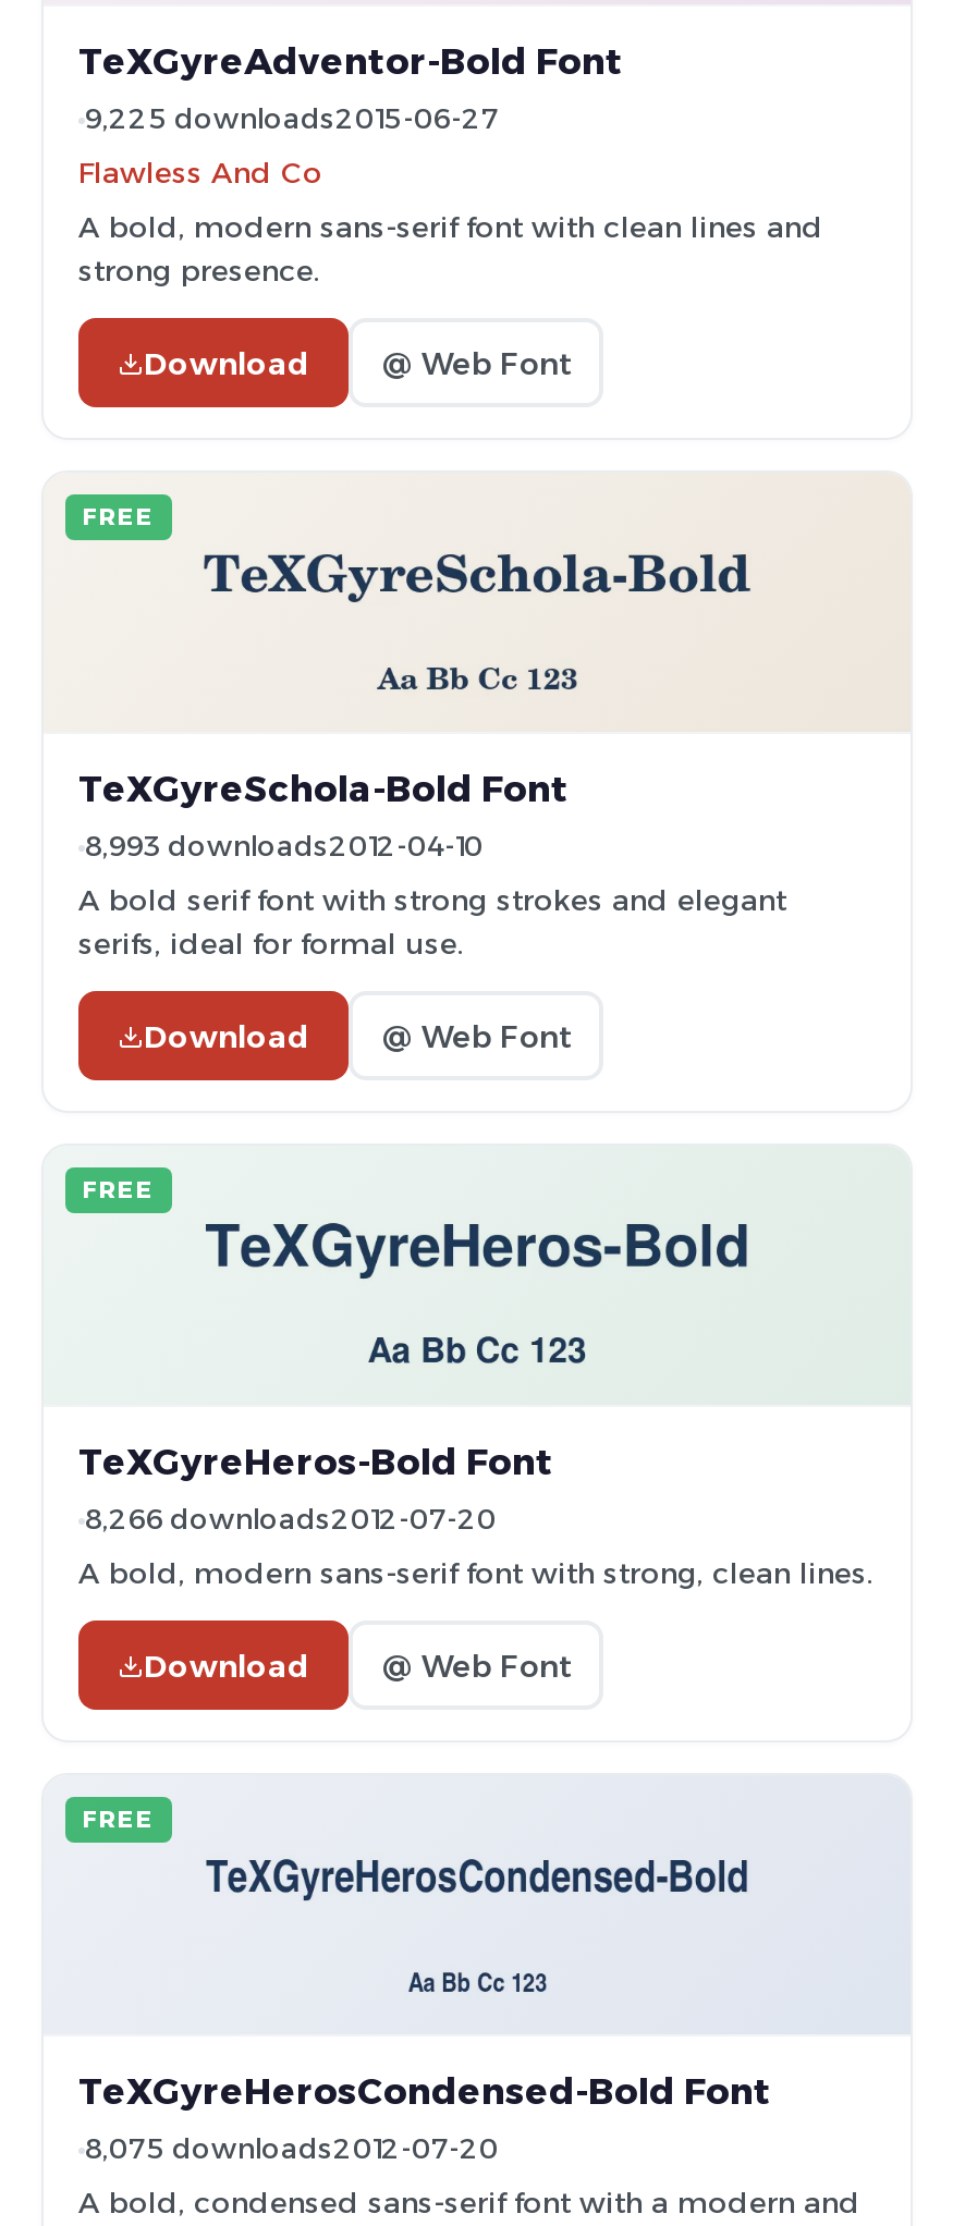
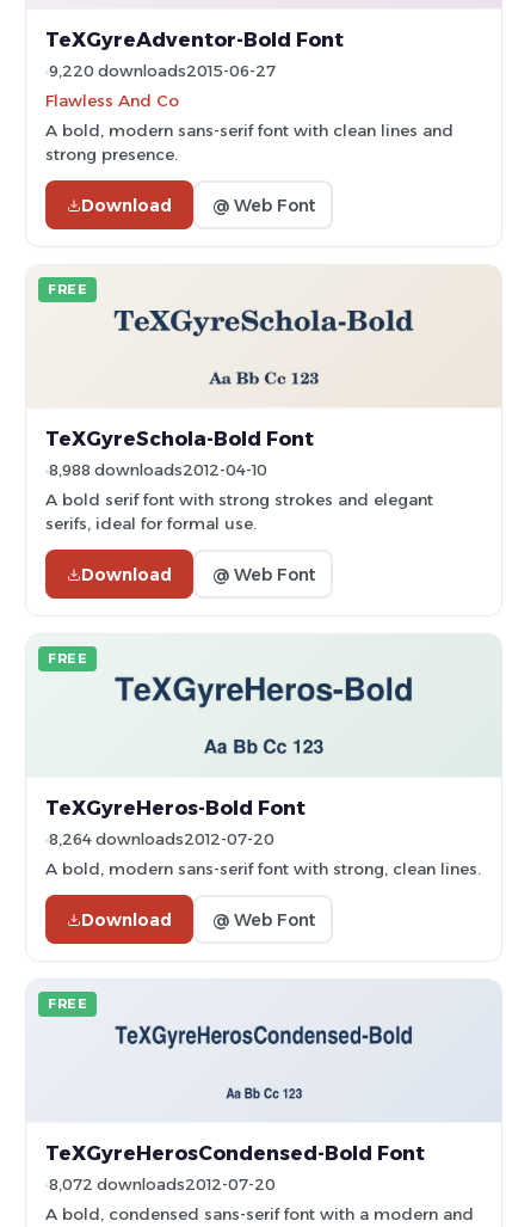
- 9,225 downloads2015-06-27
+ 9,220 downloads2015-06-27

- 8,993 downloads2012-04-10
+ 8,988 downloads2012-04-10

- 8,266 downloads2012-07-20
+ 8,264 downloads2012-07-20

- 8,075 downloads2012-07-20
+ 8,072 downloads2012-07-20
